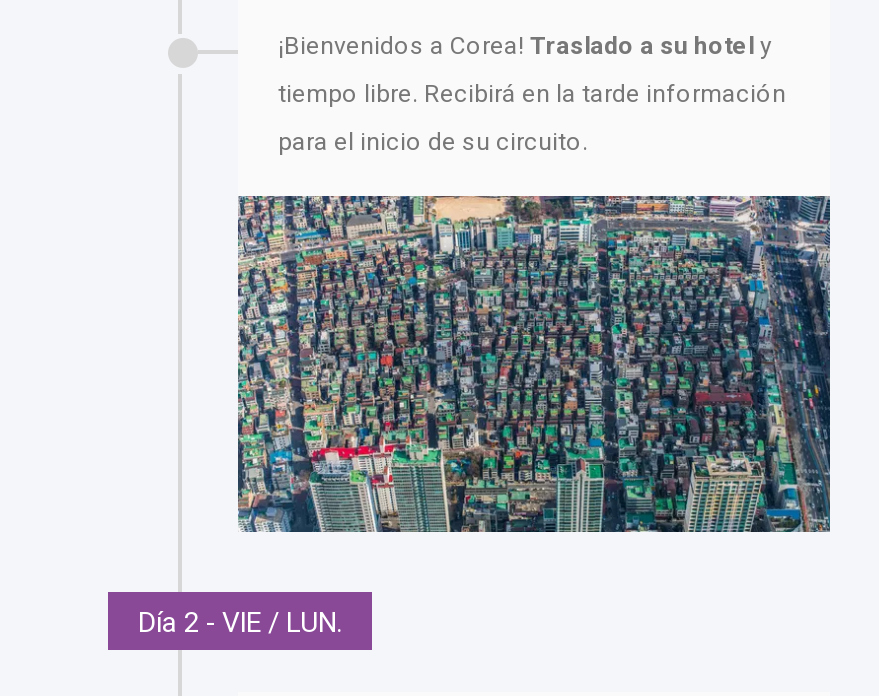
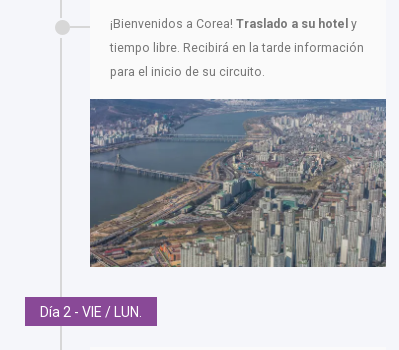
- [image]
+ [image]
